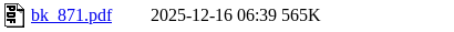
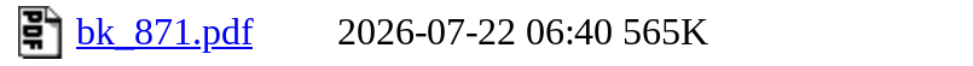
- 2025-12-16 06:39 565K
+ 2026-07-22 06:40 565K
